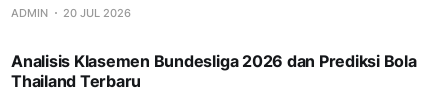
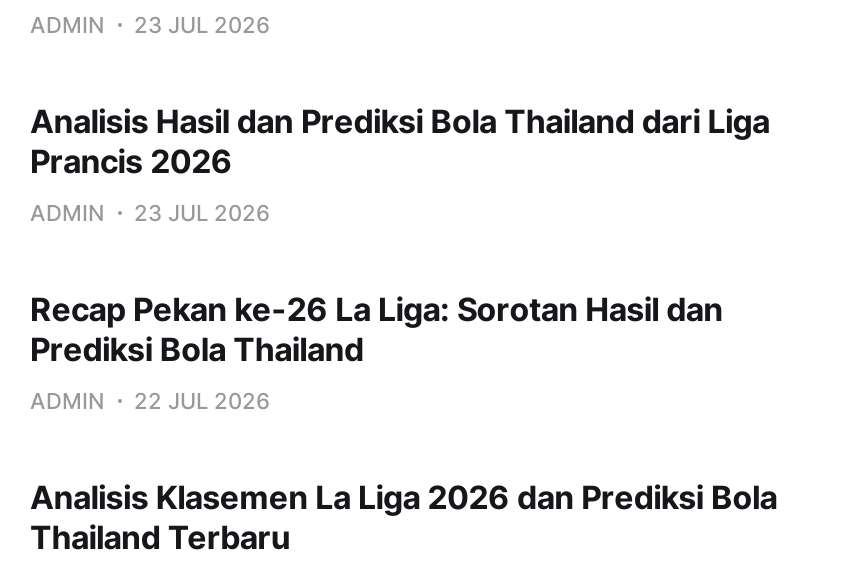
- 20 JUL 2026
- Analisis Klasemen Bundesliga 2026 dan Prediksi Bola
+ 23 JUL 2026
+ Analisis Hasil dan Prediksi Bola Thailand dari Liga
+ Prancis 2026
+ ADMIN
+ 23 JUL 2026
+ Recap Pekan ke-26 La Liga: Sorotan Hasil dan
+ Prediksi Bola Thailand
+ ADMIN
+ 22 JUL 2026
+ Analisis Klasemen La Liga 2026 dan Prediksi Bola
